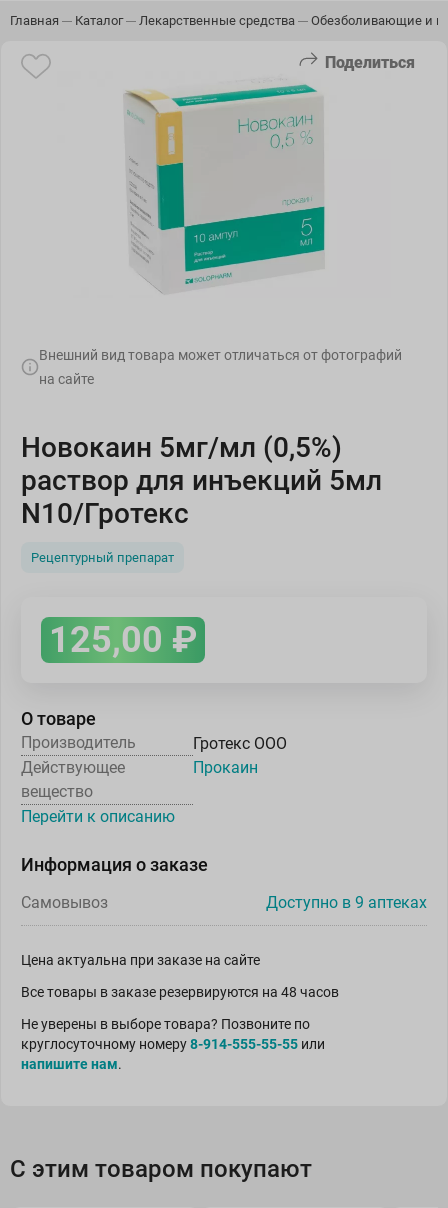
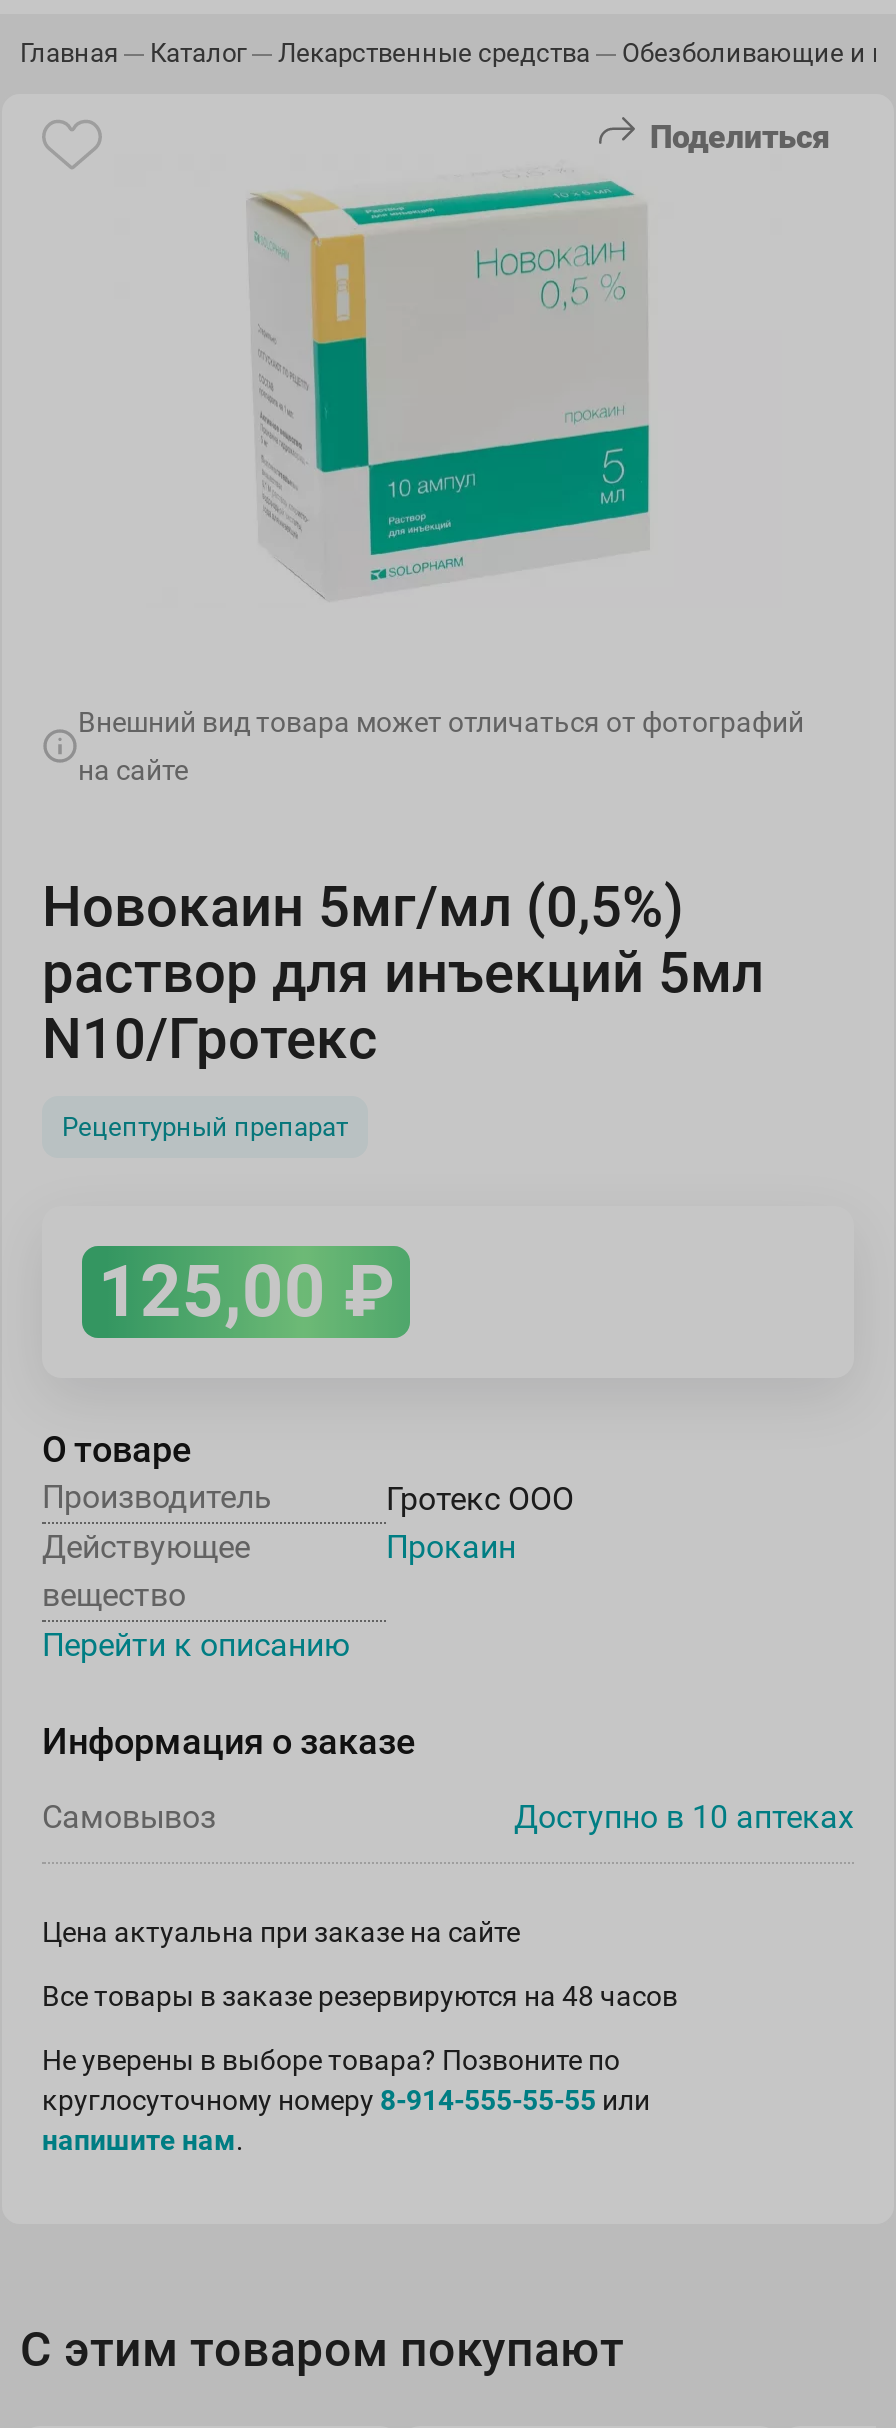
- Доступно в 9 аптеках
+ Доступно в 10 аптеках
